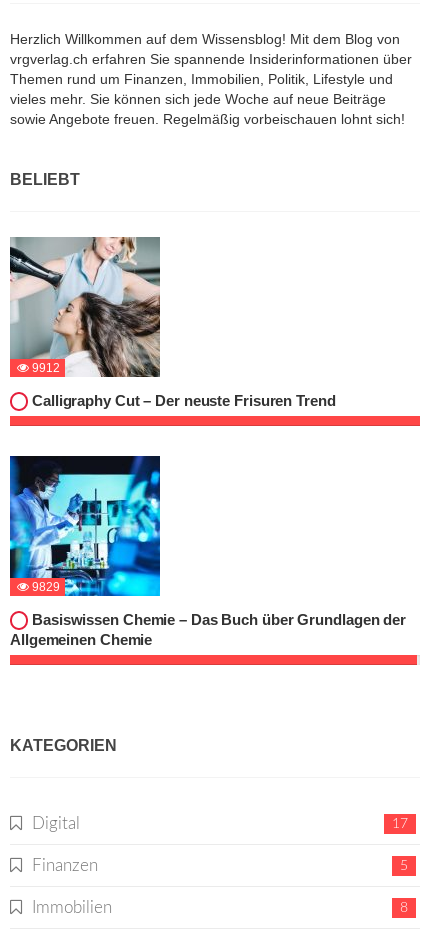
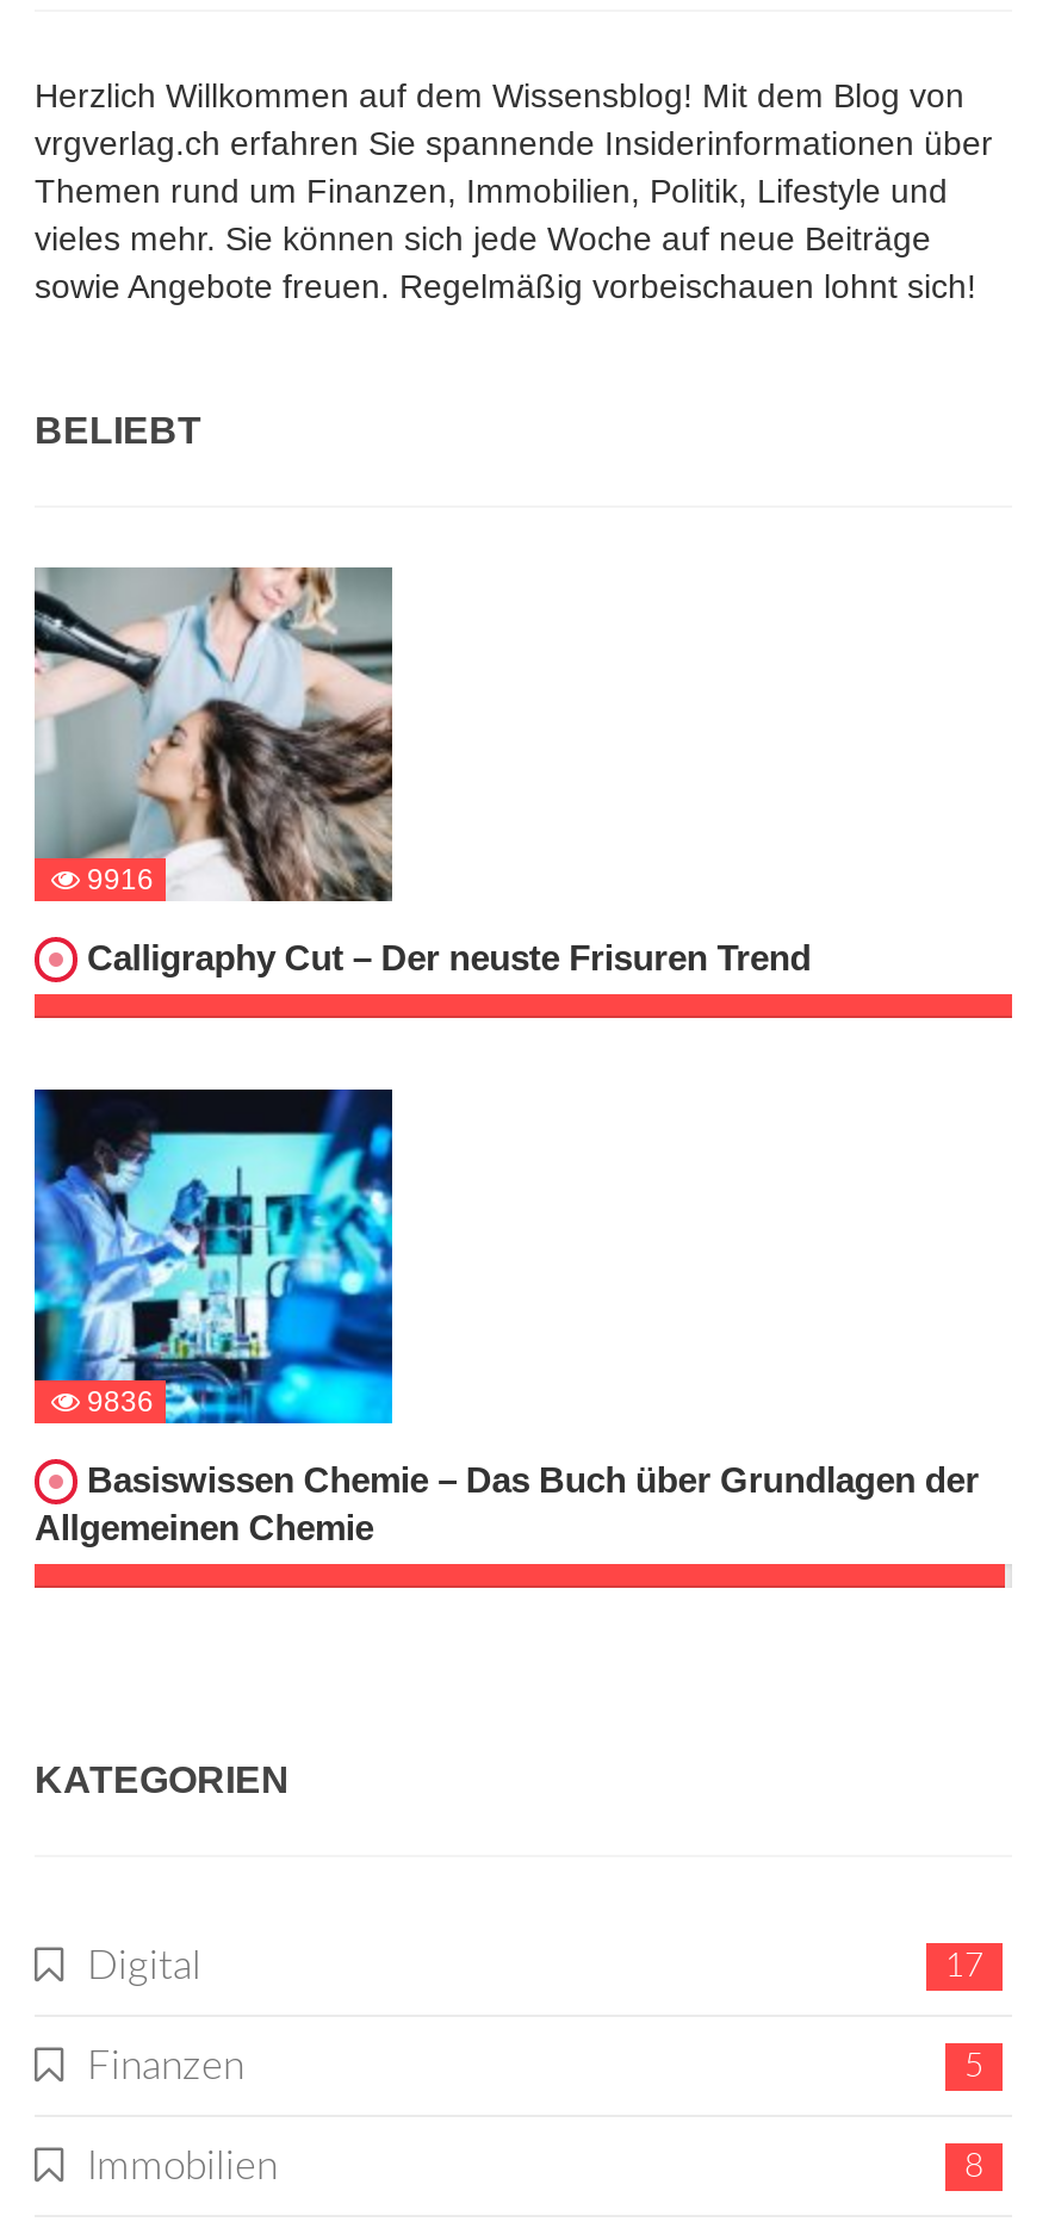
- 9912
+ 9916

- 9829
+ 9836
